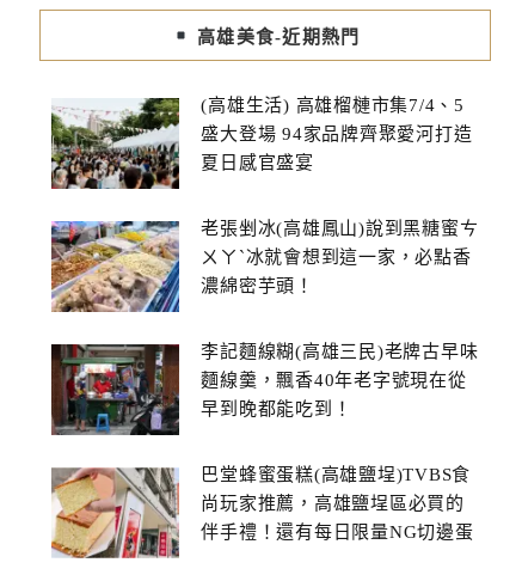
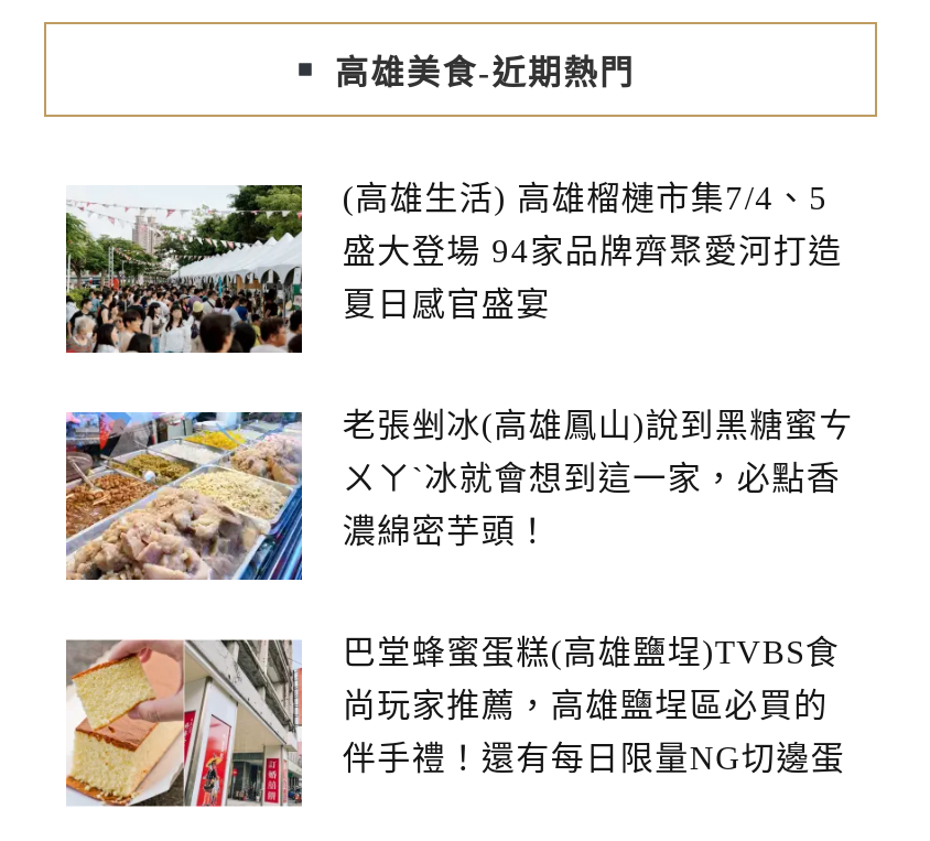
- [image]
- 李記麵線糊(高雄三民)老牌古早味
- 麵線羹，飄香40年老字號現在從
- 早到晚都能吃到！
